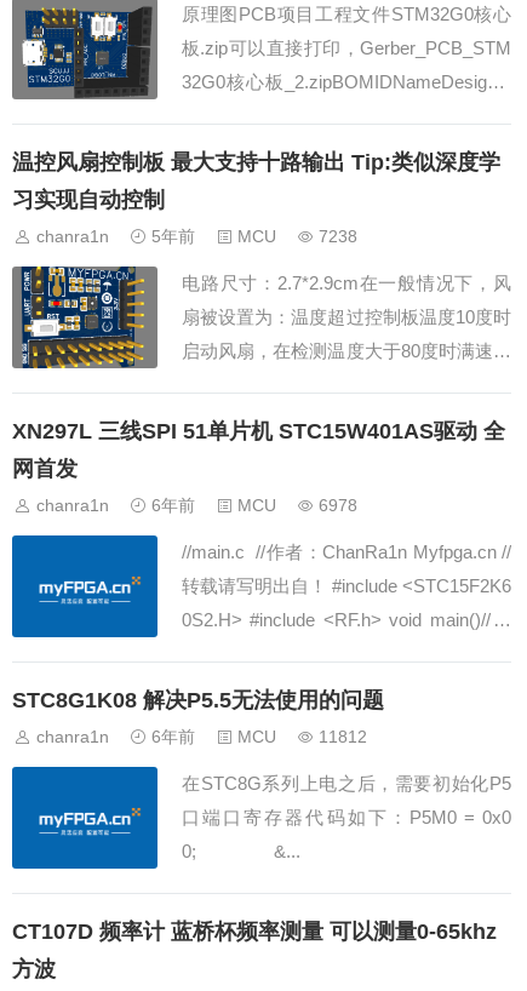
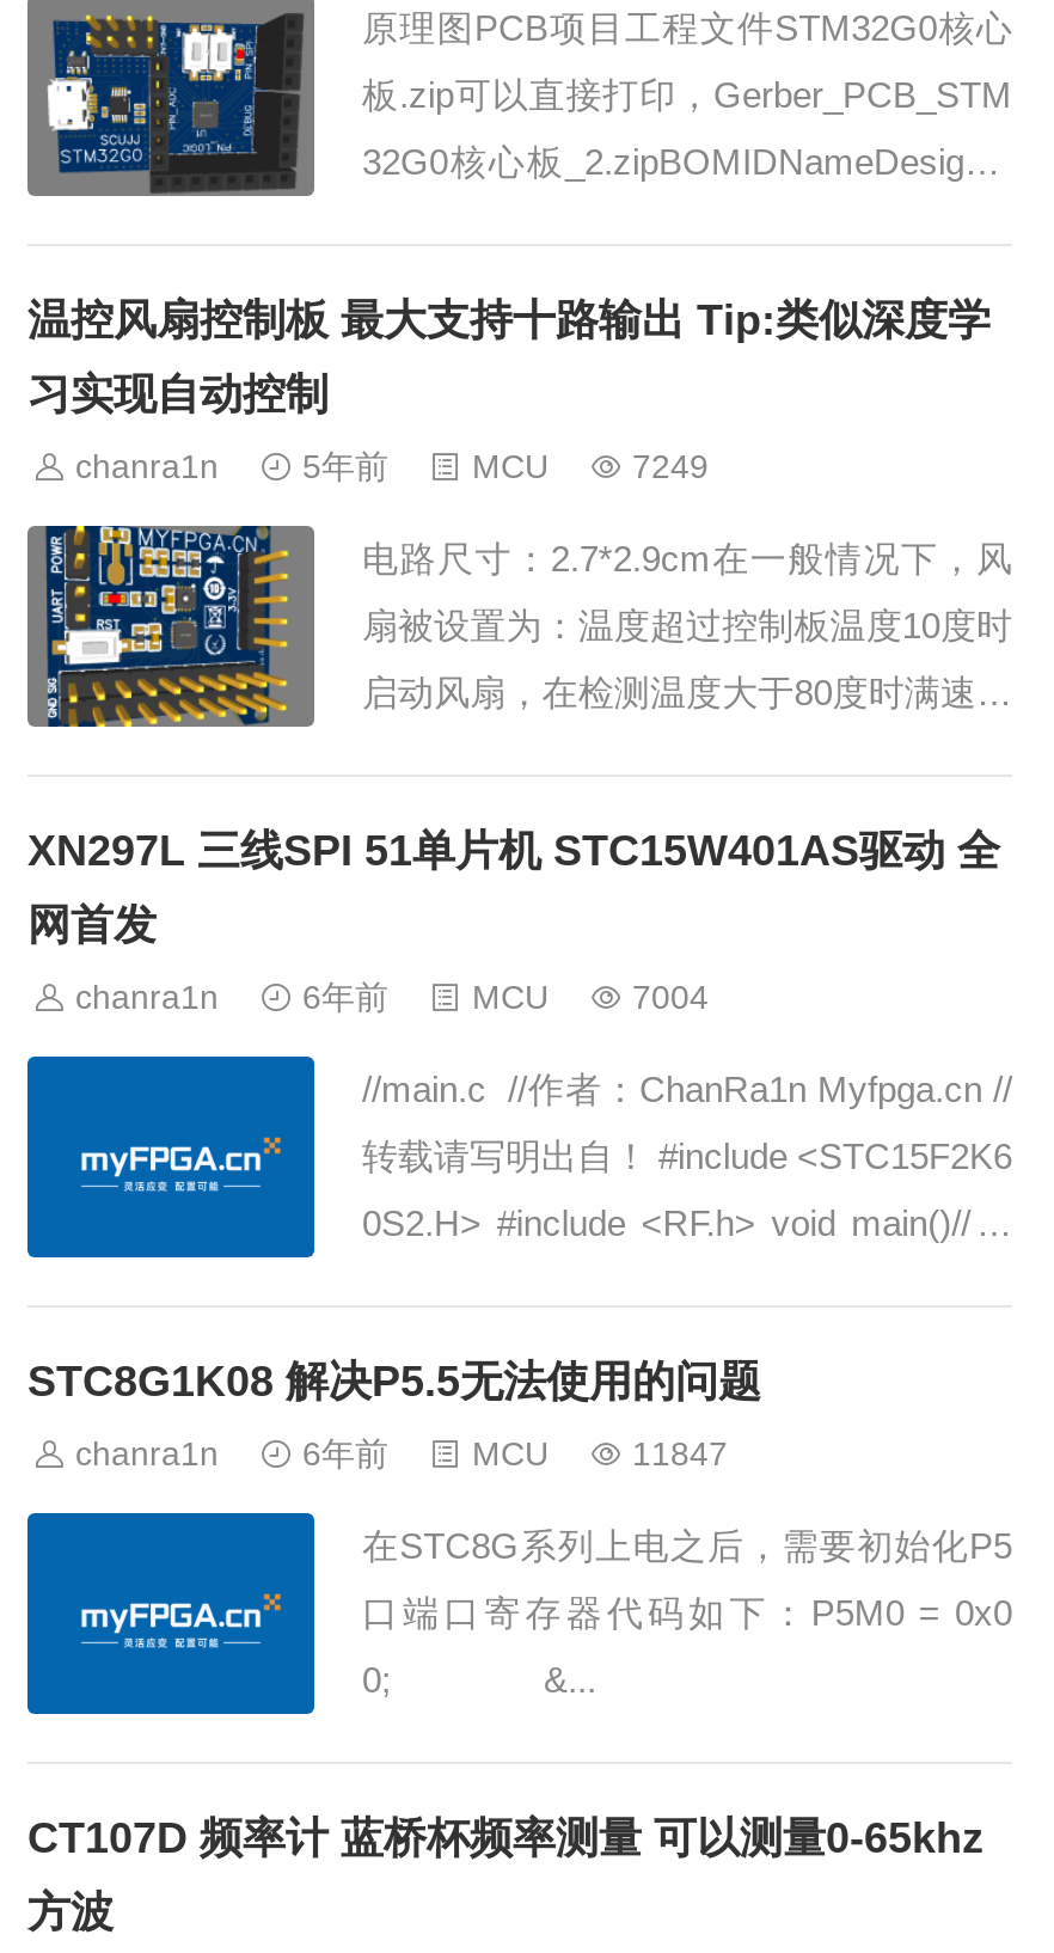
- 7238
+ 7249

- 6978
+ 7004

- 11812
+ 11847
